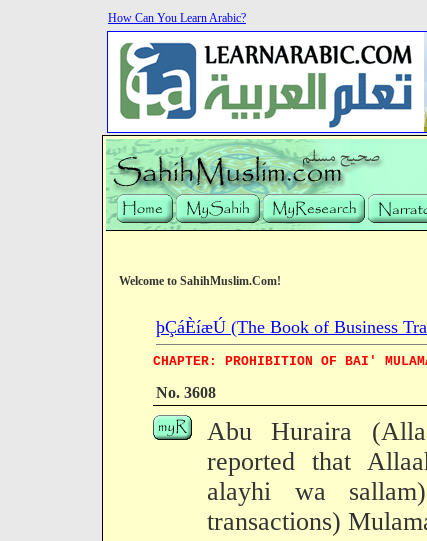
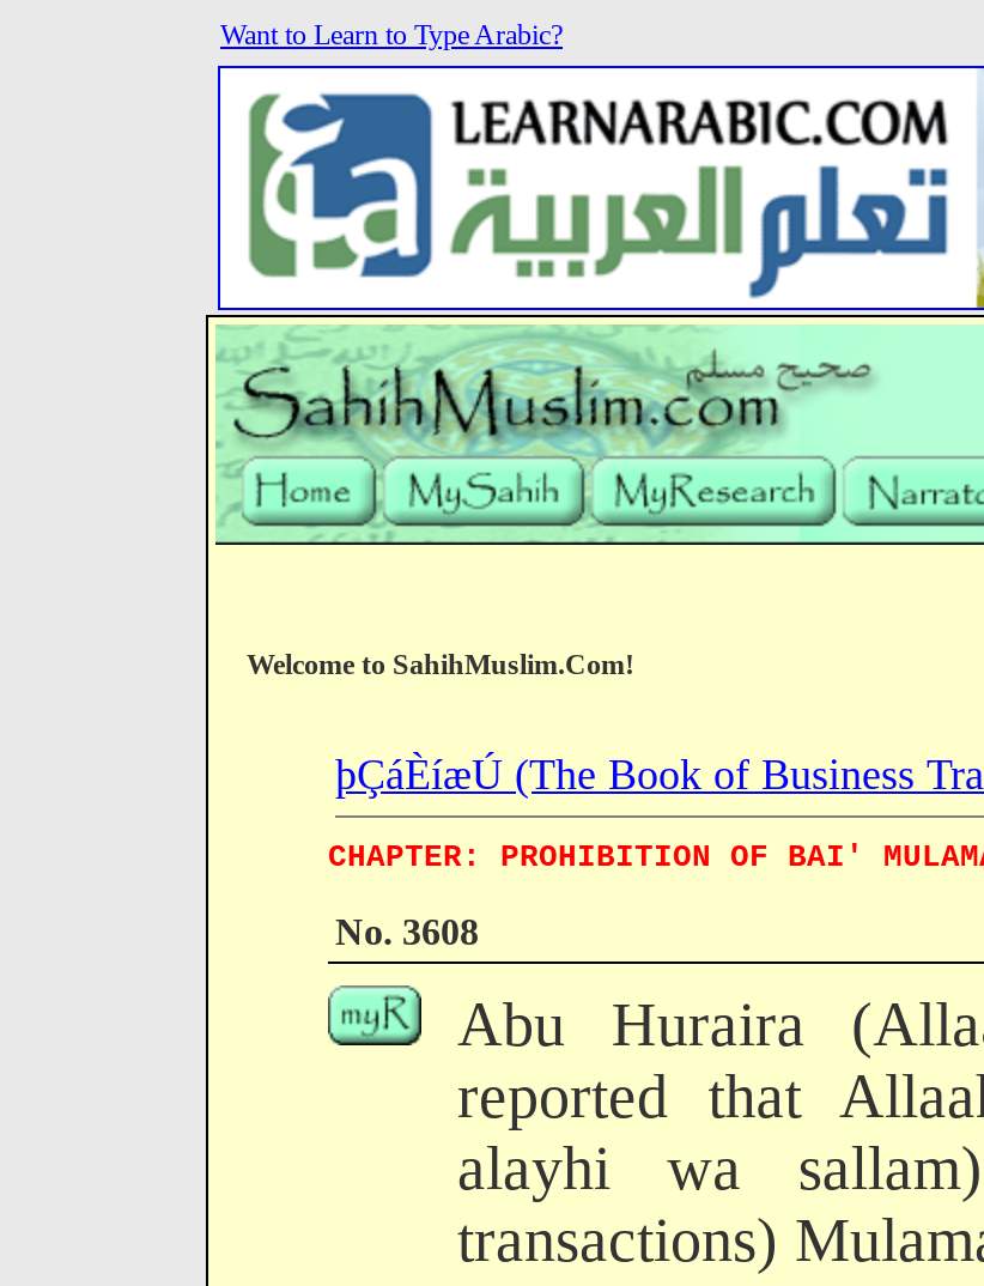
- How Can You Learn Arabic?
+ Want to Learn to Type Arabic?
